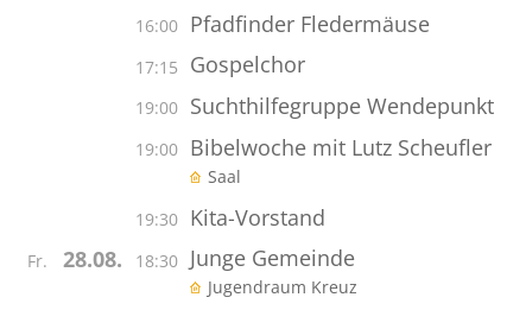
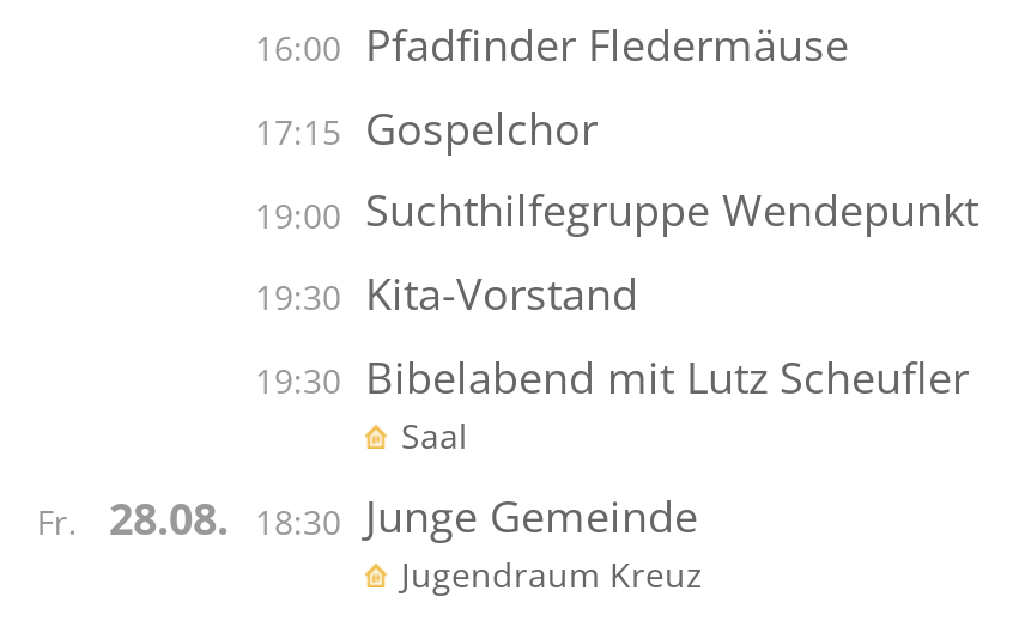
- 19:00 Bibelwoche mit Lutz Scheufler
+ 19:30 Bibelabend mit Lutz Scheufler

moved down: Saal

moved up: 19:30 Kita-Vorstand
